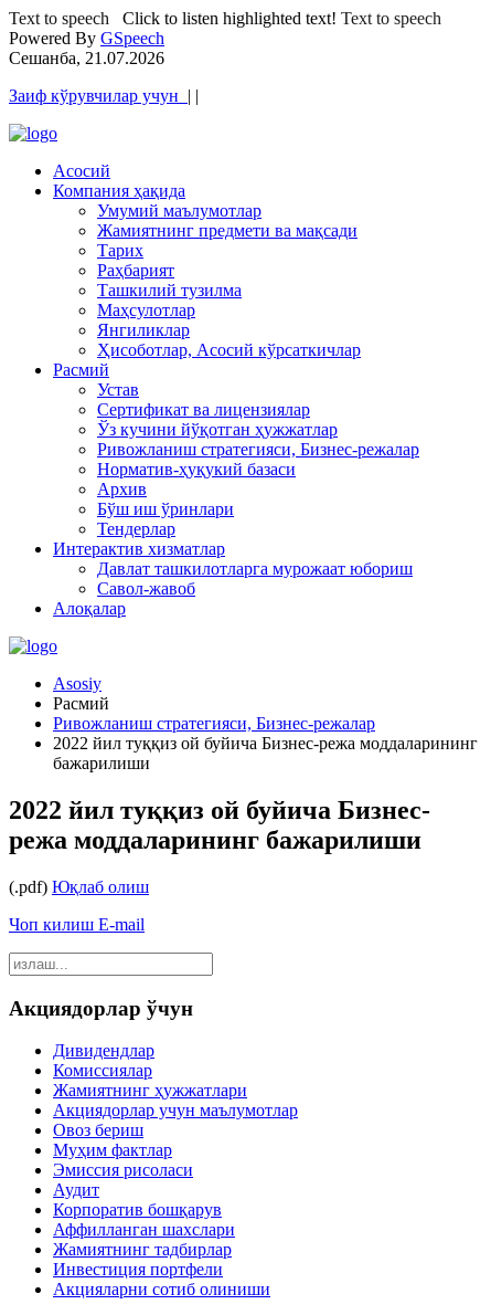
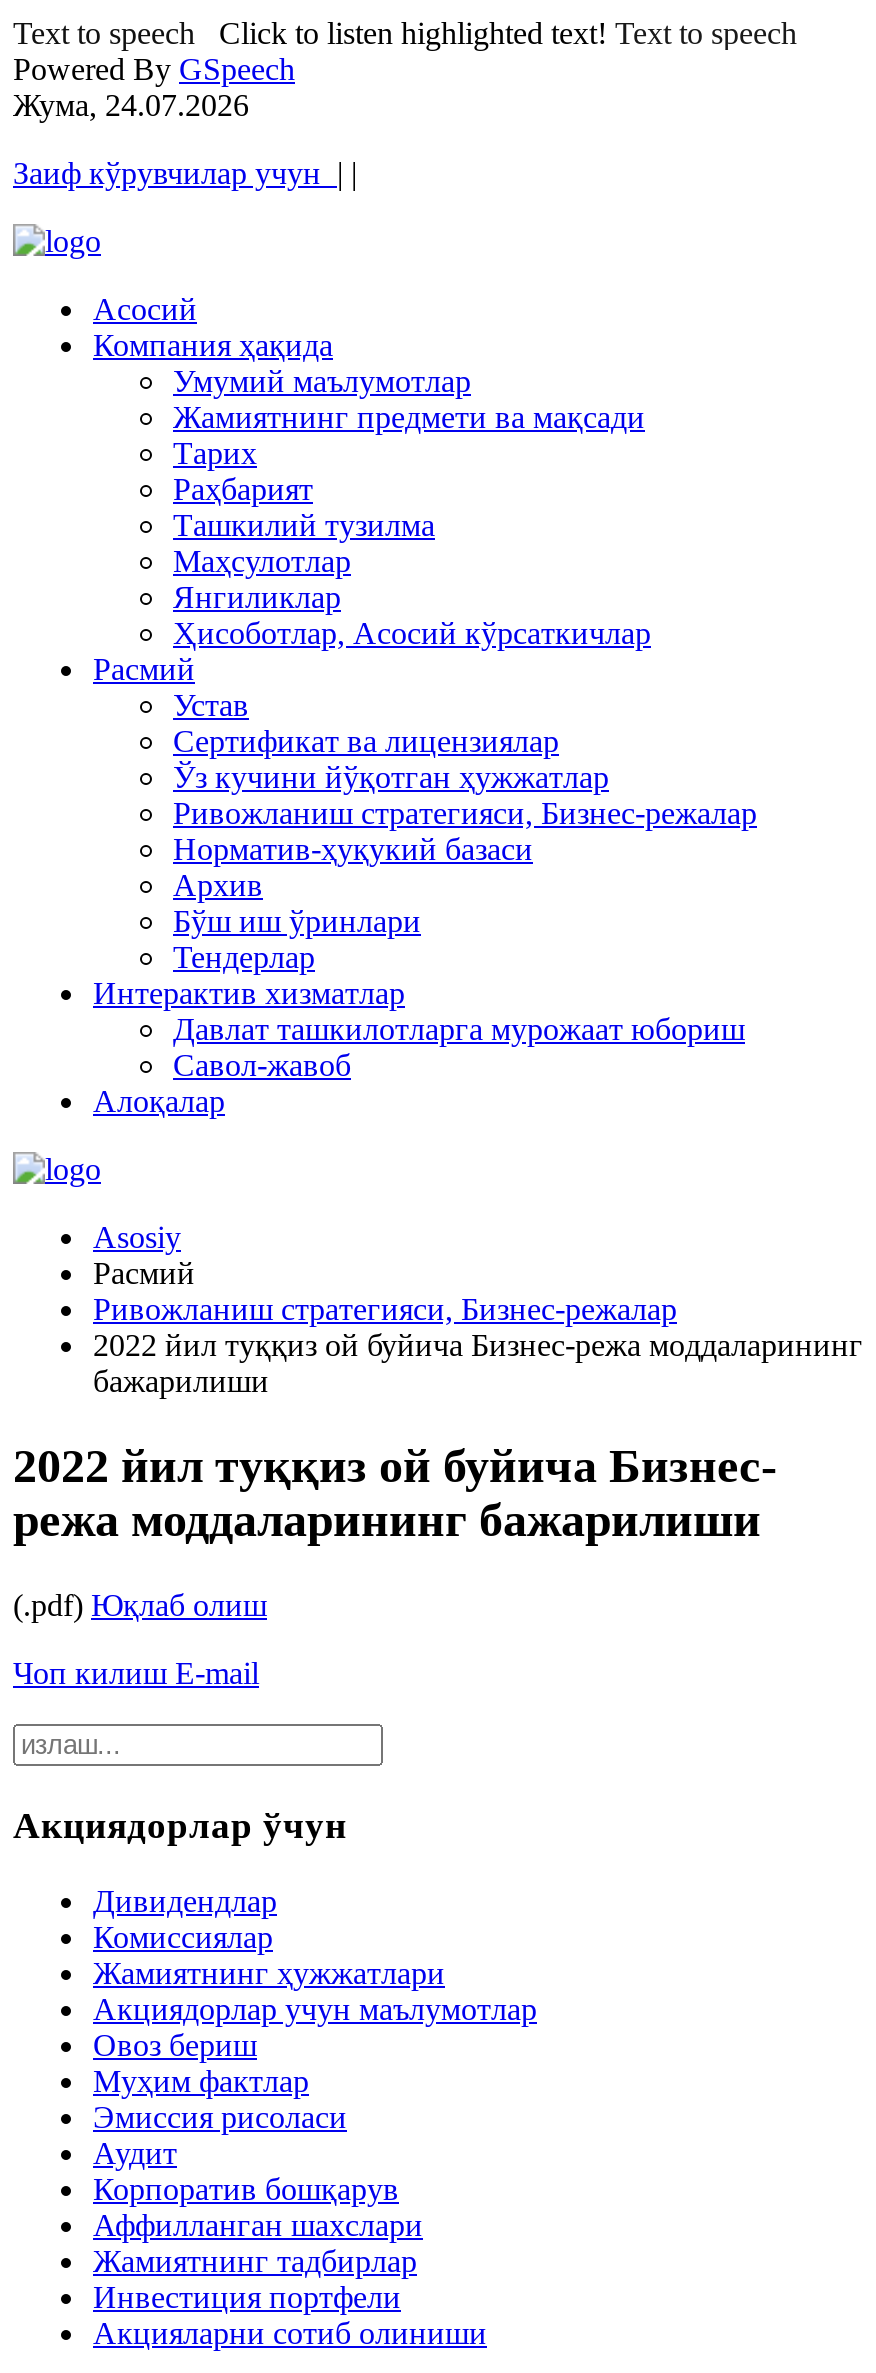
- Сешанба, 21.07.2026
+ Жума, 24.07.2026
